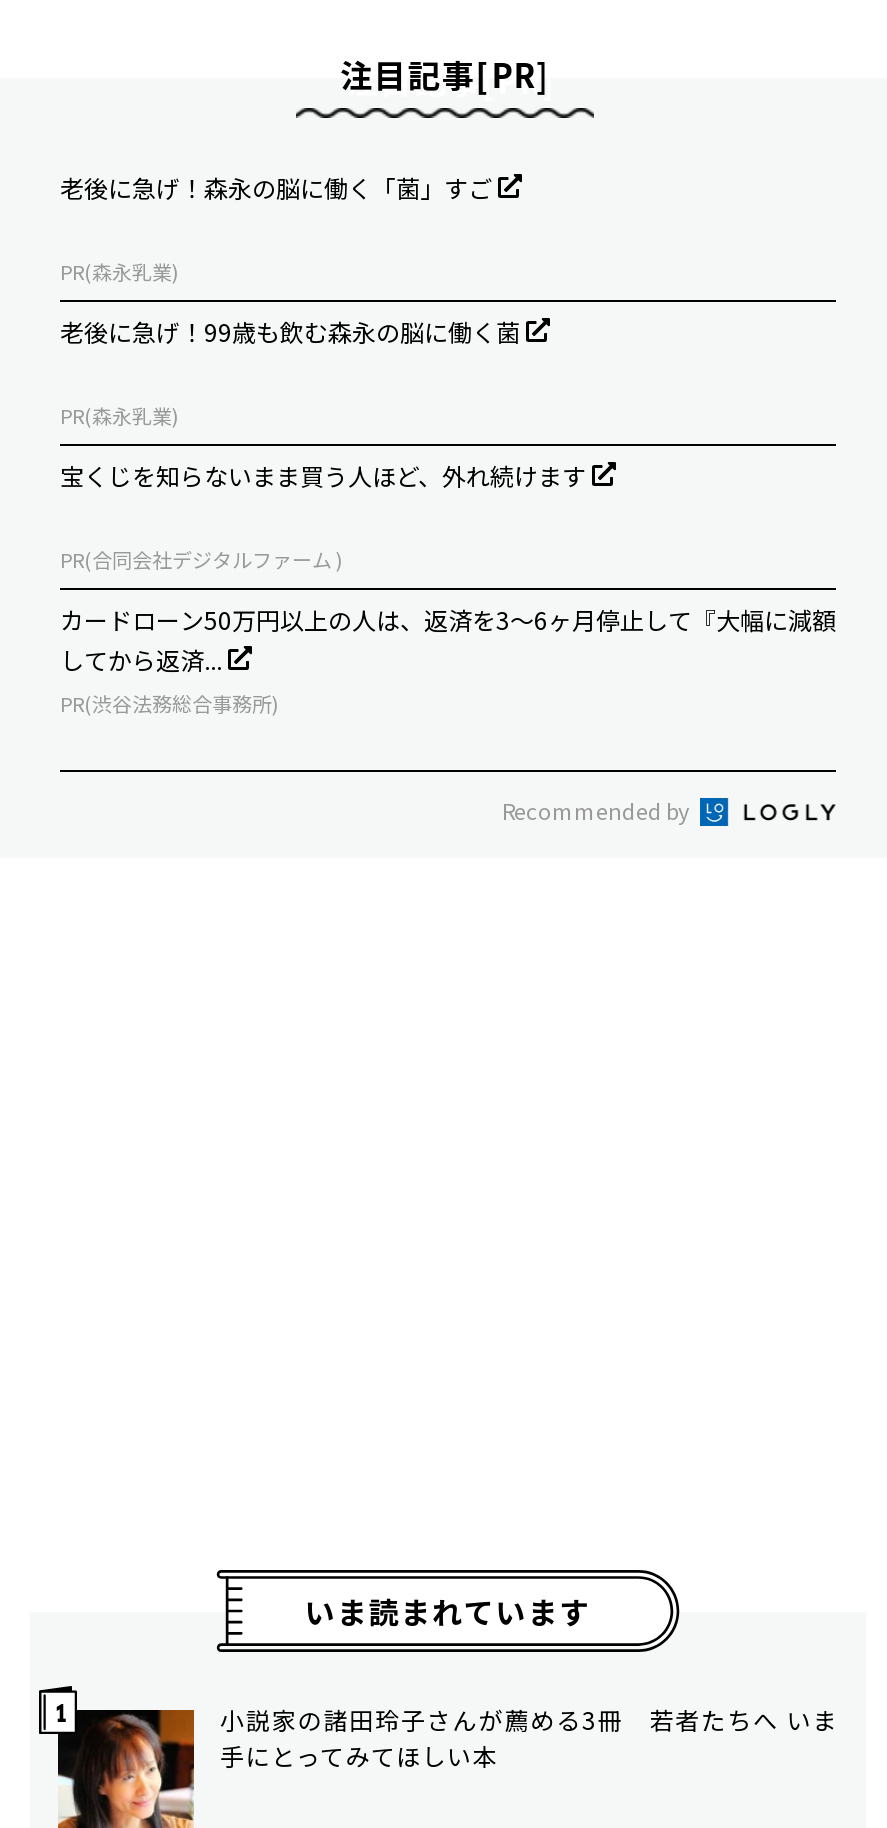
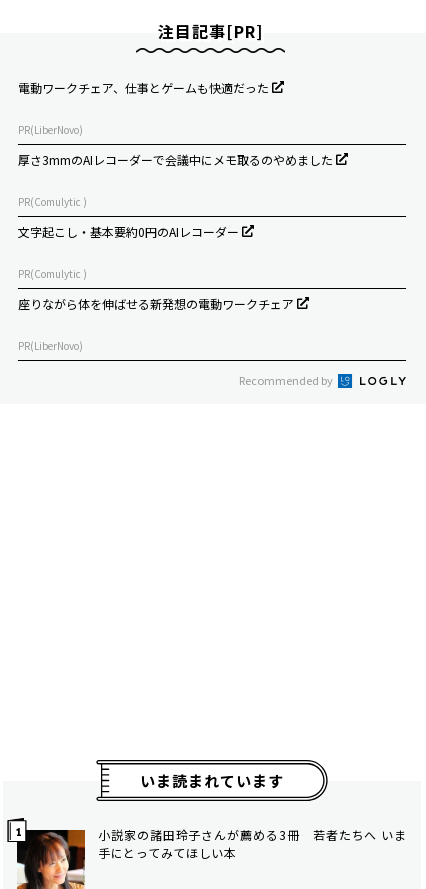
- 老後に急げ！森永の脳に働く「菌」すご
- PR(森永乳業)
- 老後に急げ！99歳も飲む森永の脳に働く菌
- PR(森永乳業)
- 宝くじを知らないまま買う人ほど、外れ続けます
- PR(合同会社デジタルファーム )
- カードローン50万円以上の人は、返済を3～6ヶ月停止して『大幅に減額
- してから返済...
- PR(渋谷法務総合事務所)
+ 電動ワークチェア、仕事とゲームも快適だった
+ PR(LiberNovo)
+ 厚さ3mmのAIレコーダーで会議中にメモ取るのやめました
+ PR(Comulytic )
+ 文字起こし・基本要約0円のAIレコーダー
+ PR(Comulytic )
+ 座りながら体を伸ばせる新発想の電動ワークチェア
+ PR(LiberNovo)
